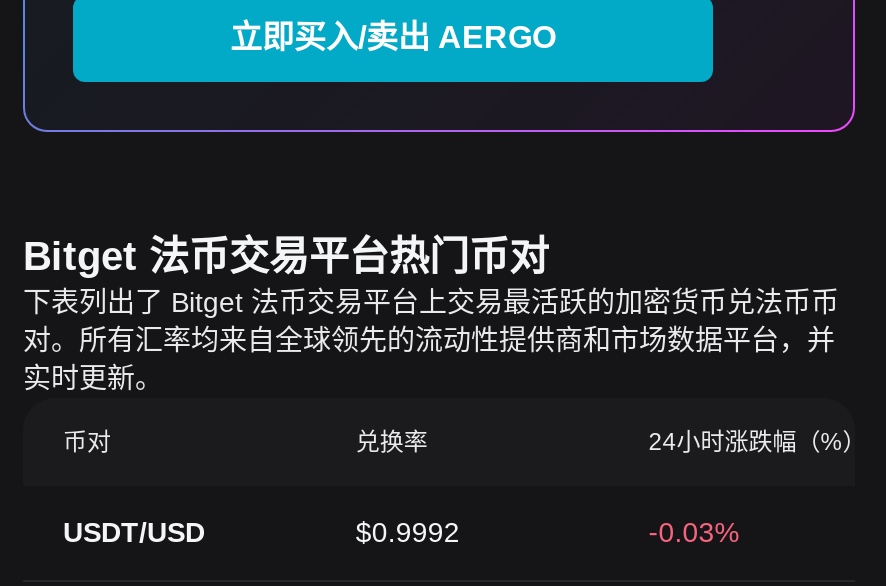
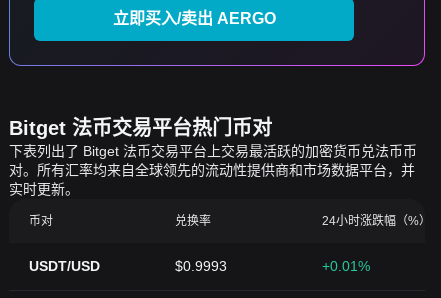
- $0.9992
+ $0.9993

- -0.03%
+ +0.01%
